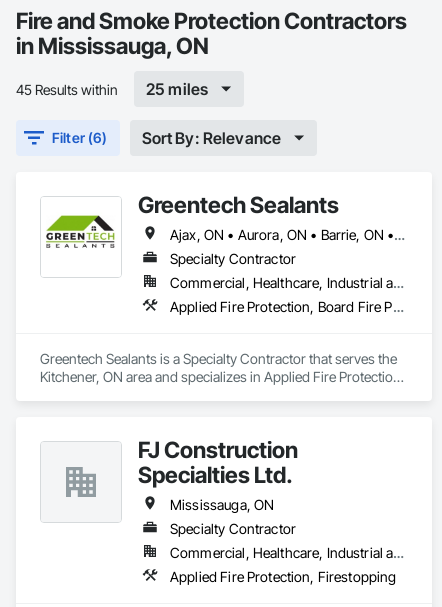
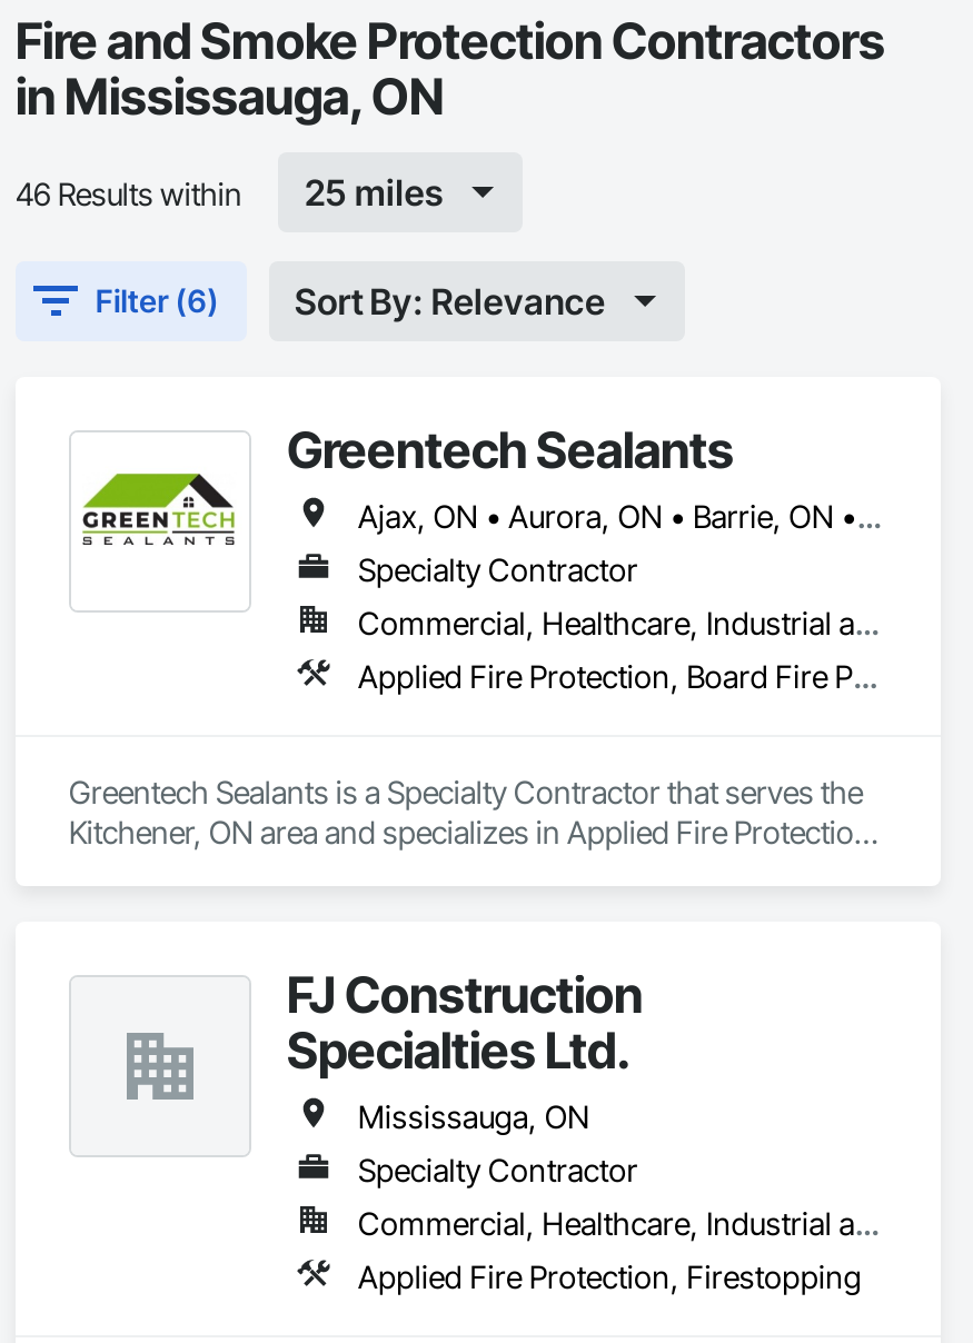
- 45 Results within
+ 46 Results within
